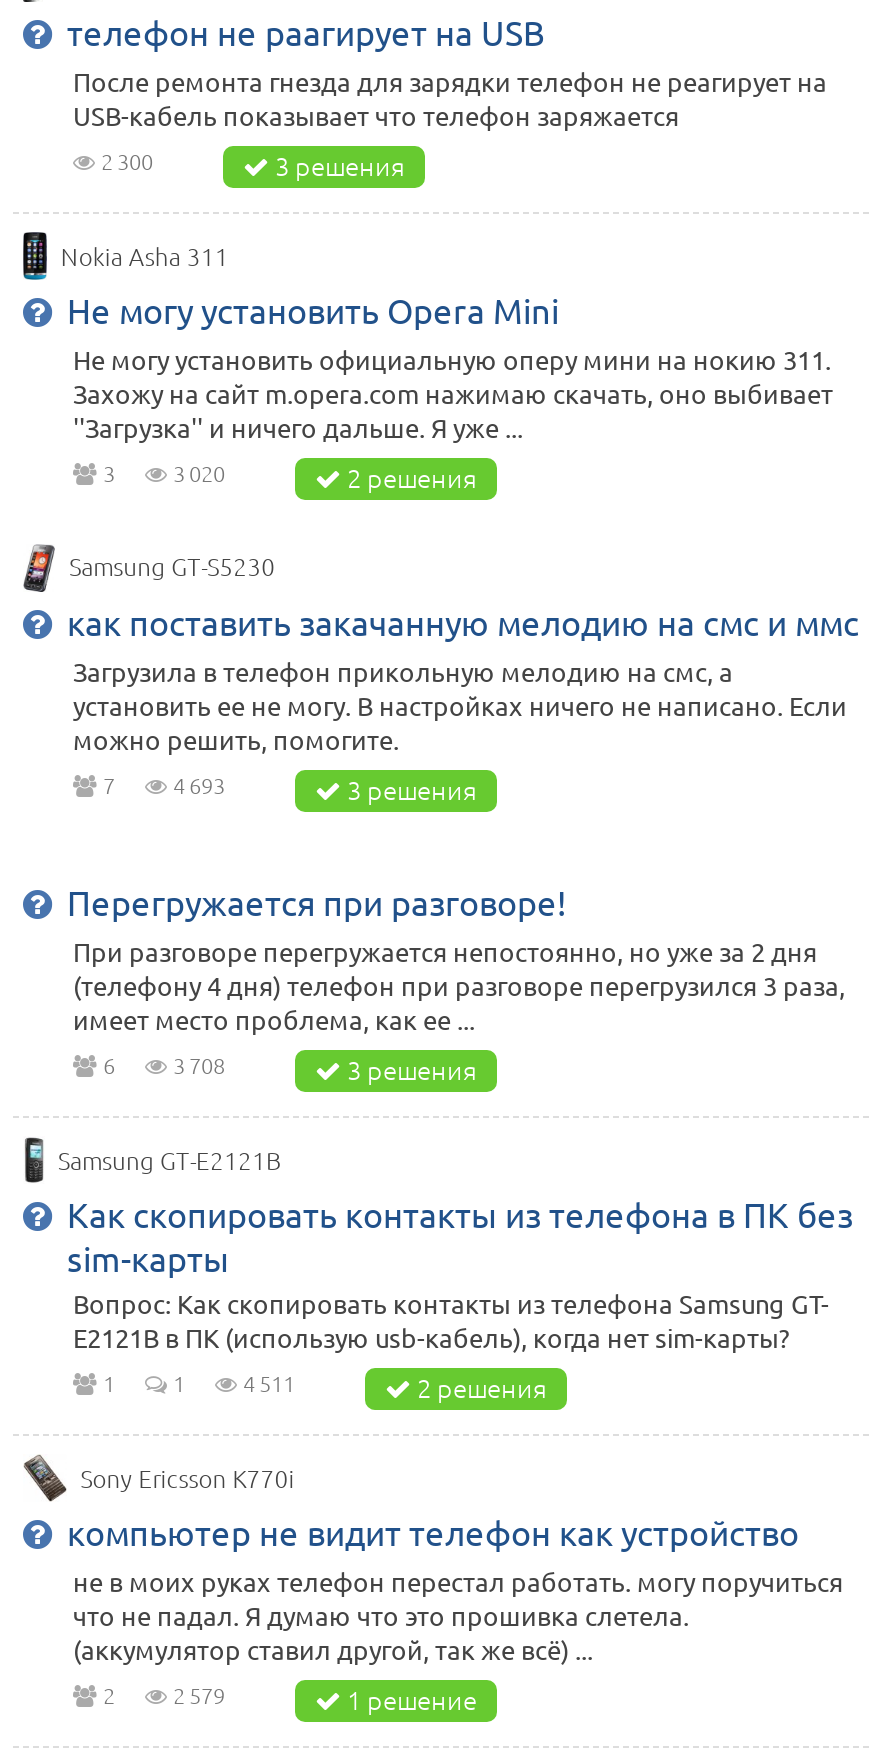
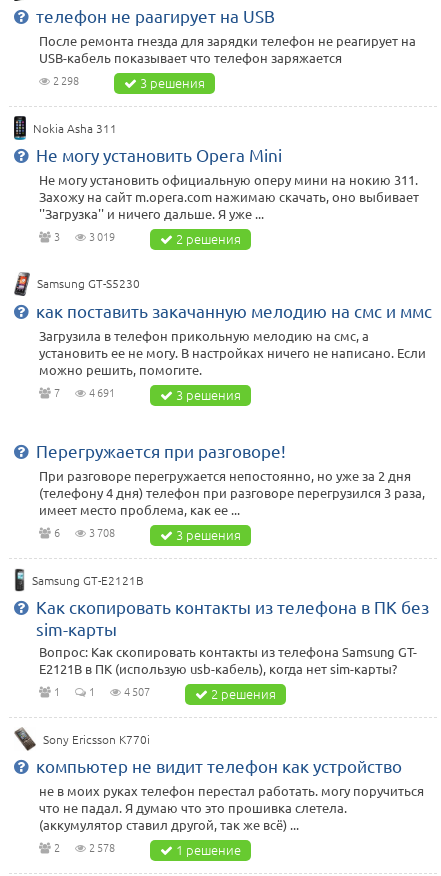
- 2 300
+ 2 298

- 3 3 020
+ 3 3 019

- 7 4 693
+ 7 4 691

- 1 1 4 511
+ 1 1 4 507

- 2 2 579
+ 2 2 578
